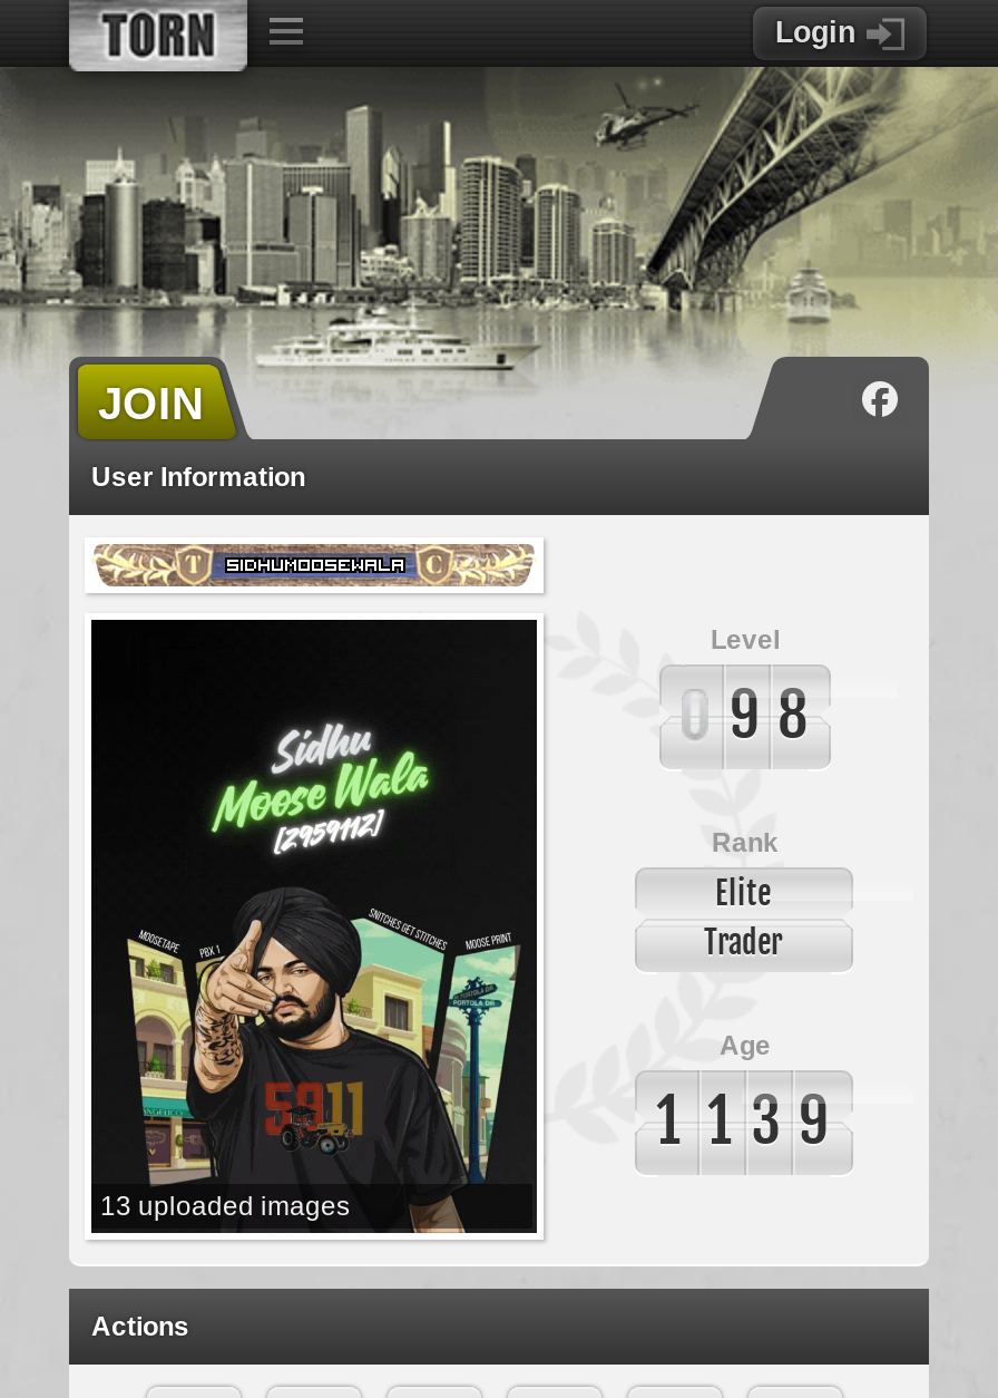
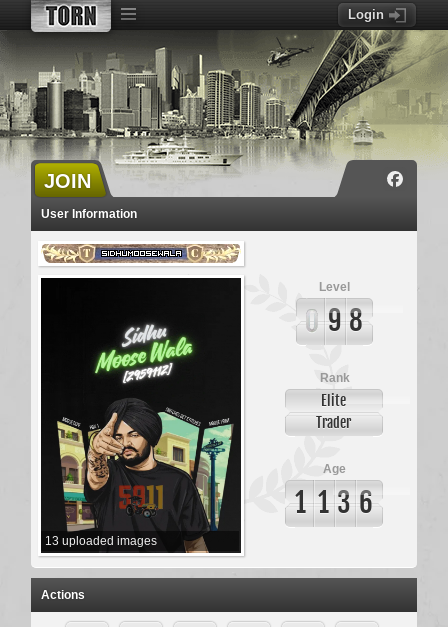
- 1 1 3 9
+ 1 1 3 6
